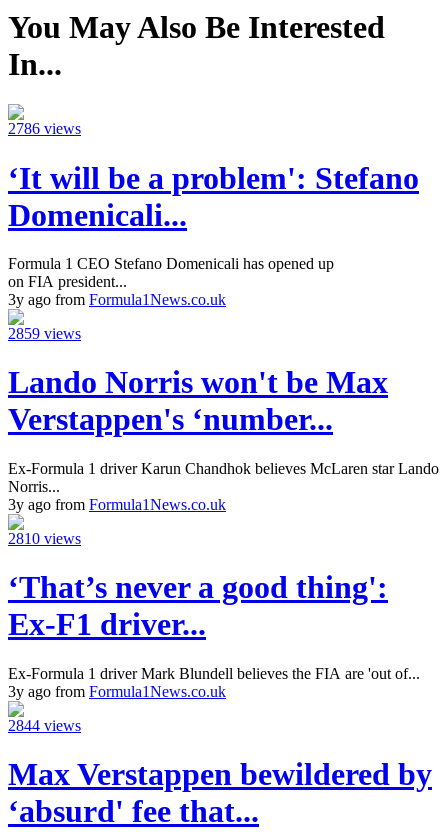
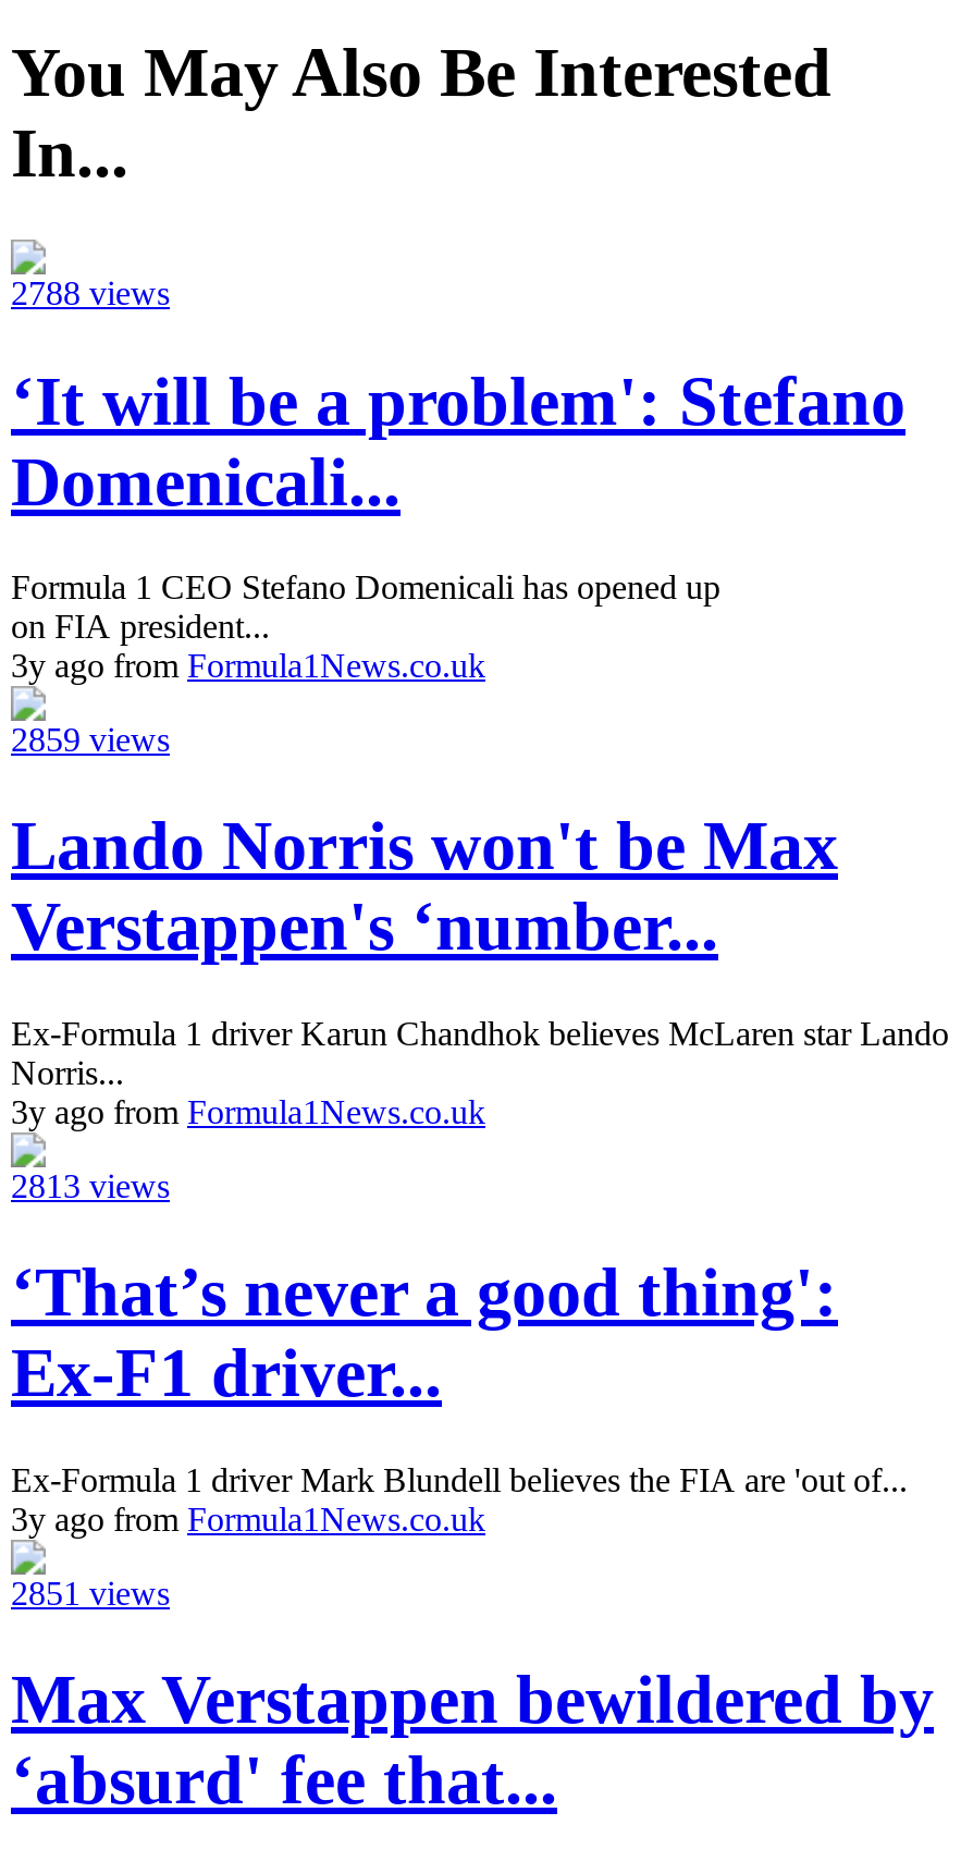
- 2786 views
+ 2788 views

- 2810 views
+ 2813 views

- 2844 views
+ 2851 views
